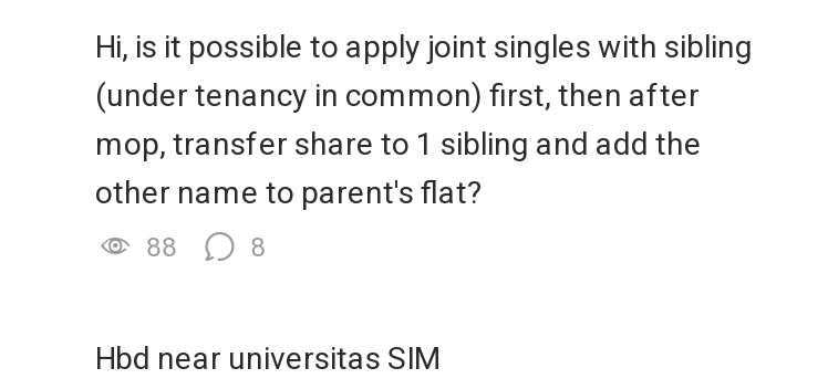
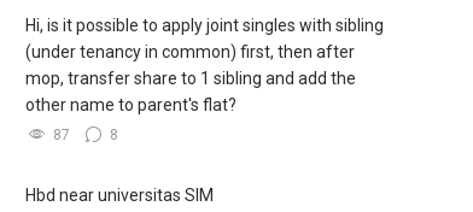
- 88
+ 87
